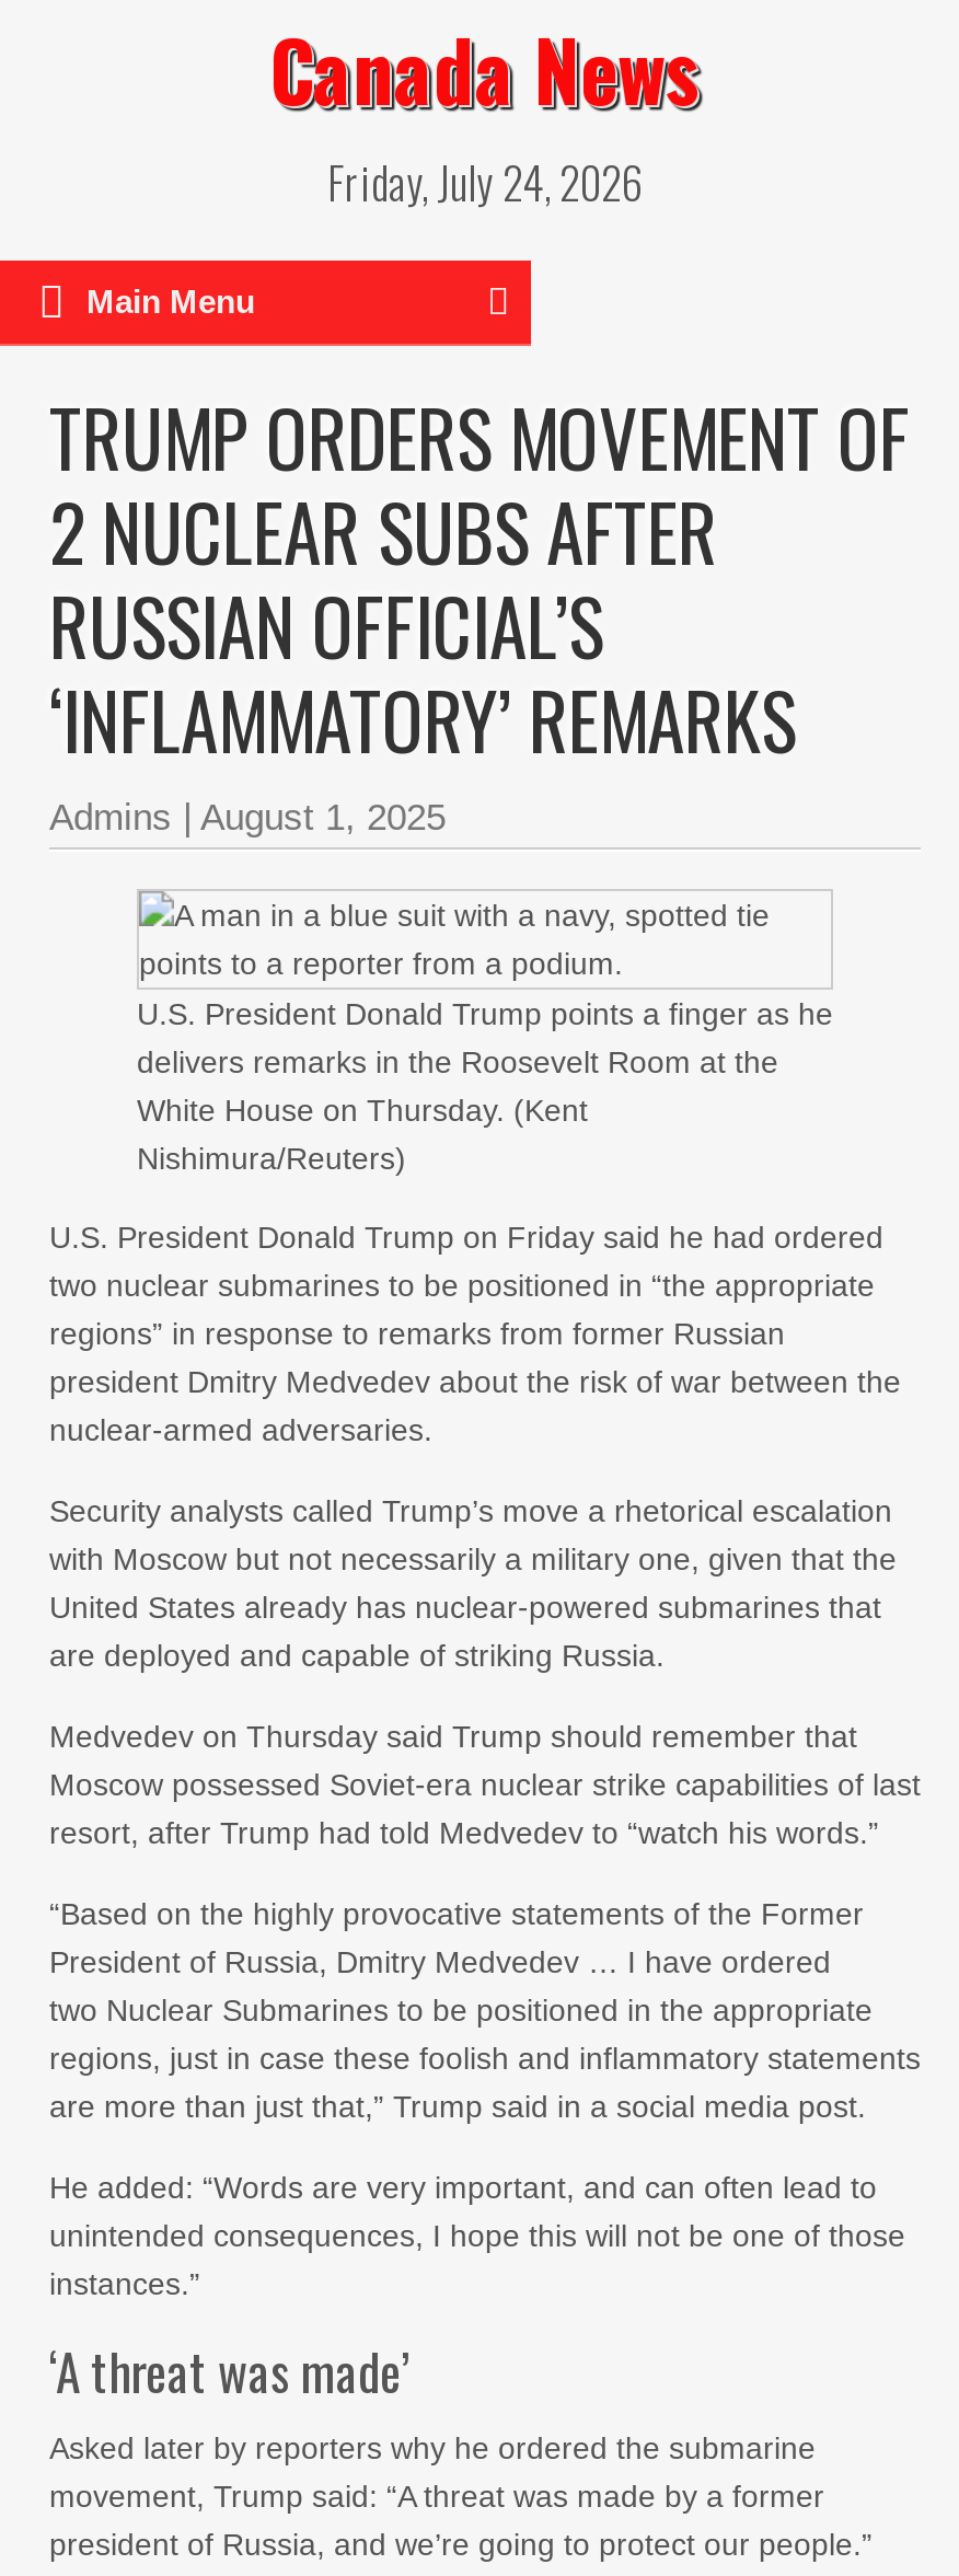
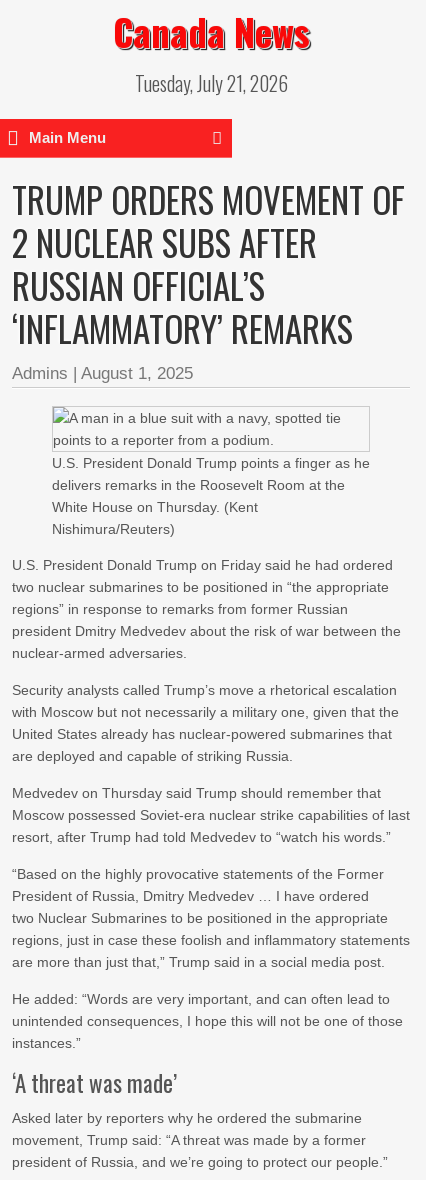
- Friday, July 24, 2026
+ Tuesday, July 21, 2026
